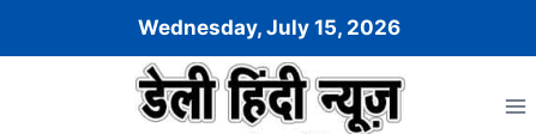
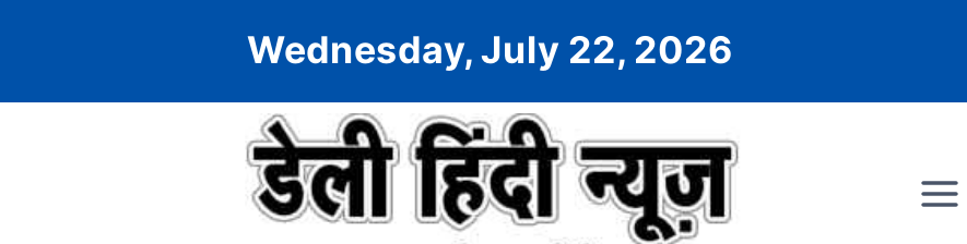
- Wednesday, July 15, 2026
+ Wednesday, July 22, 2026
